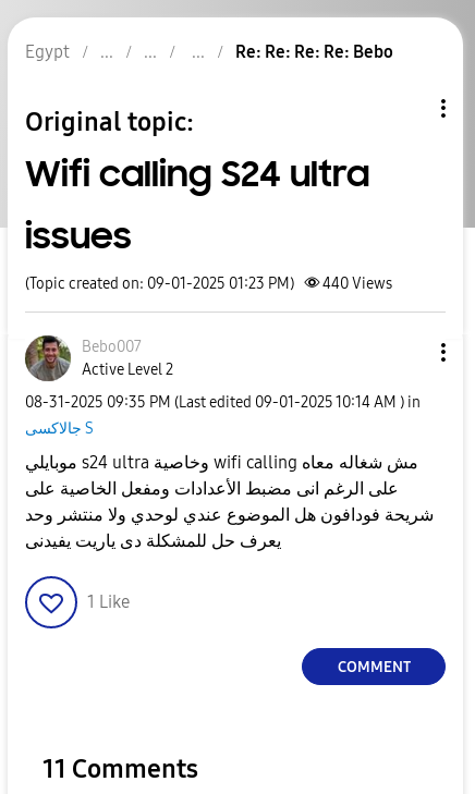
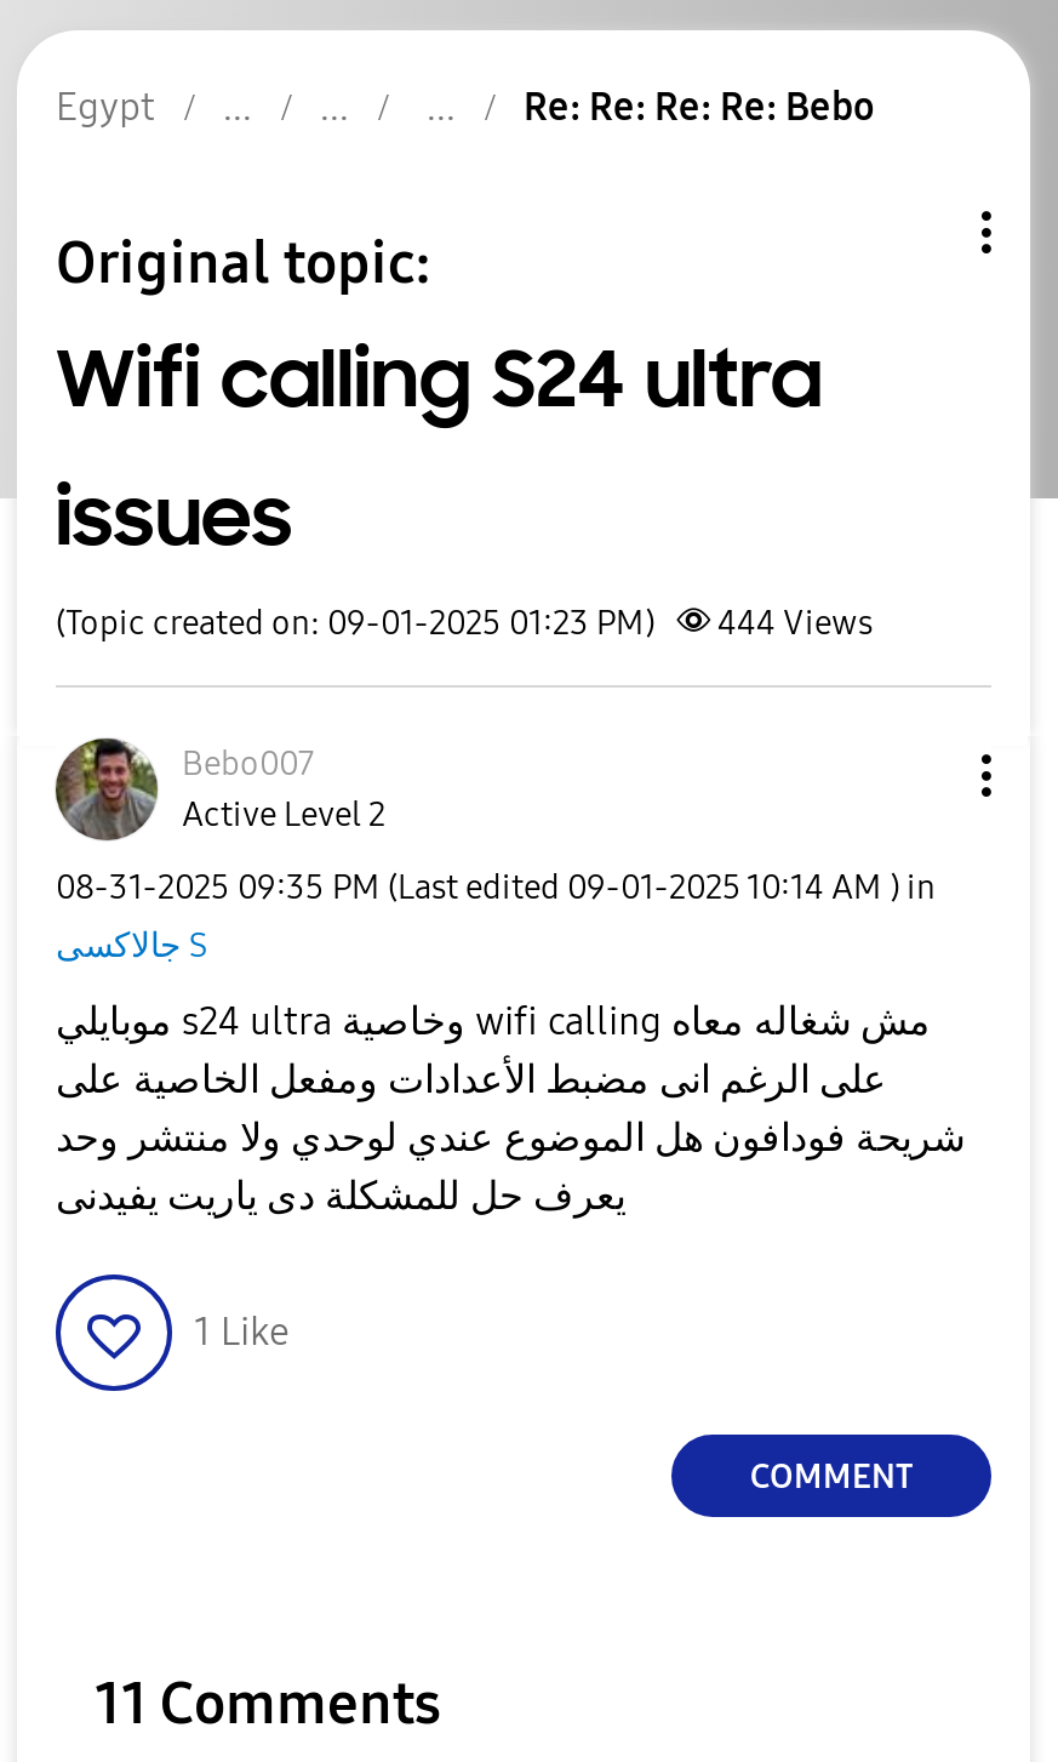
- (Topic created on: 09-01-2025 01:23 PM) 440 Views
+ (Topic created on: 09-01-2025 01:23 PM) 444 Views
